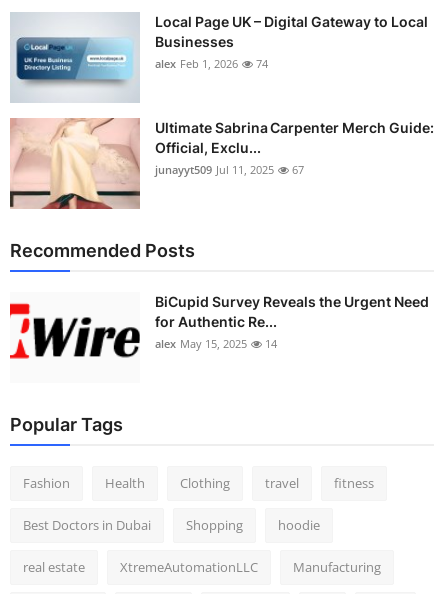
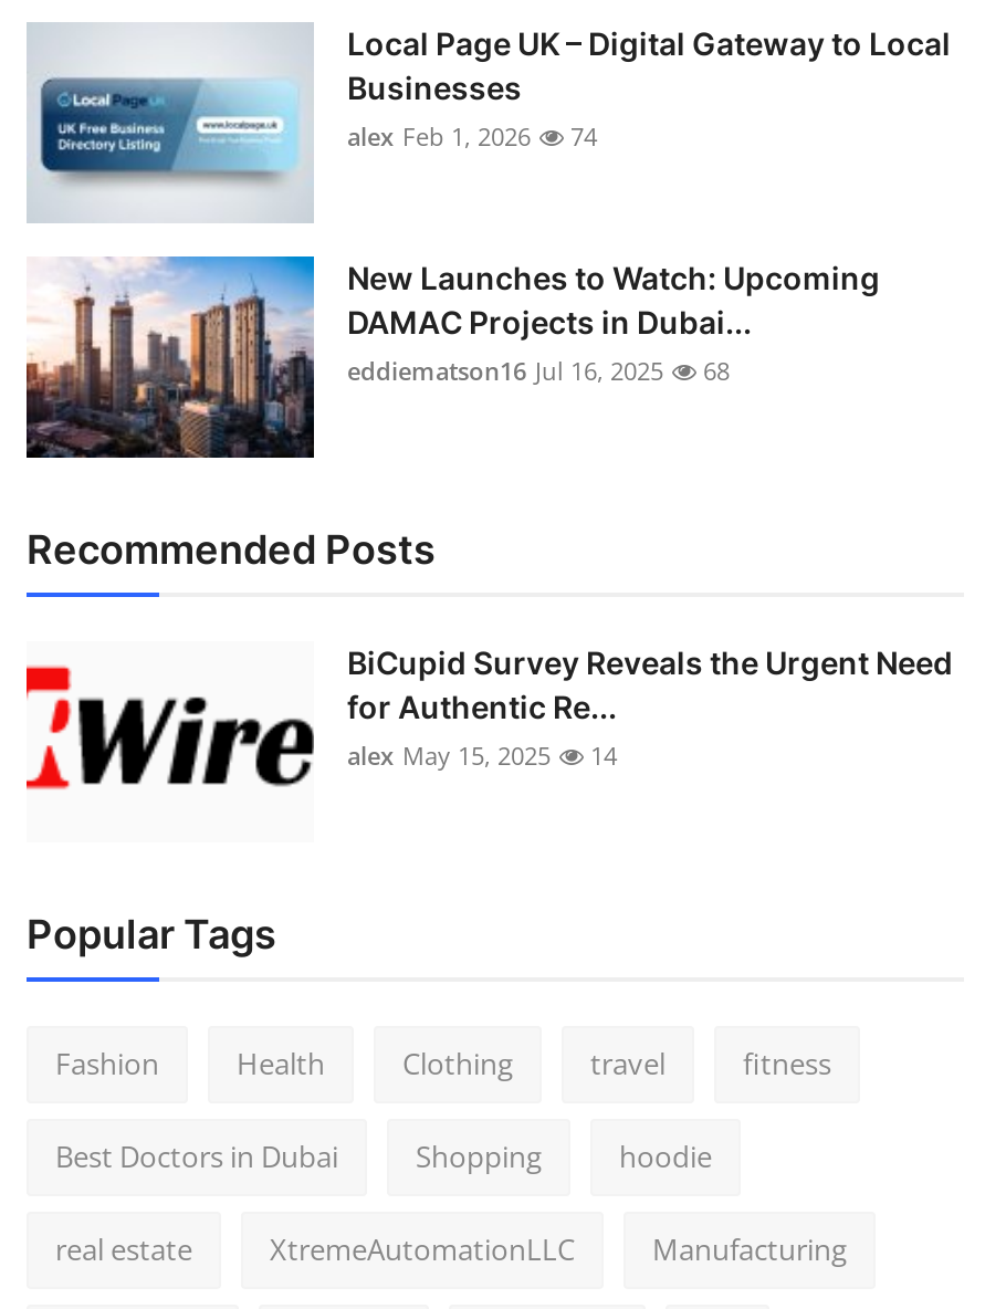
- [image]
- Ultimate Sabrina Carpenter Merch Guide:
- Official, Exclu...
- junayyt509 Jul 11, 2025
- 67
+ [image]
+ New Launches to Watch: Upcoming
+ DAMAC Projects in Dubai...
+ eddiematson16 Jul 16, 2025
+ 68
